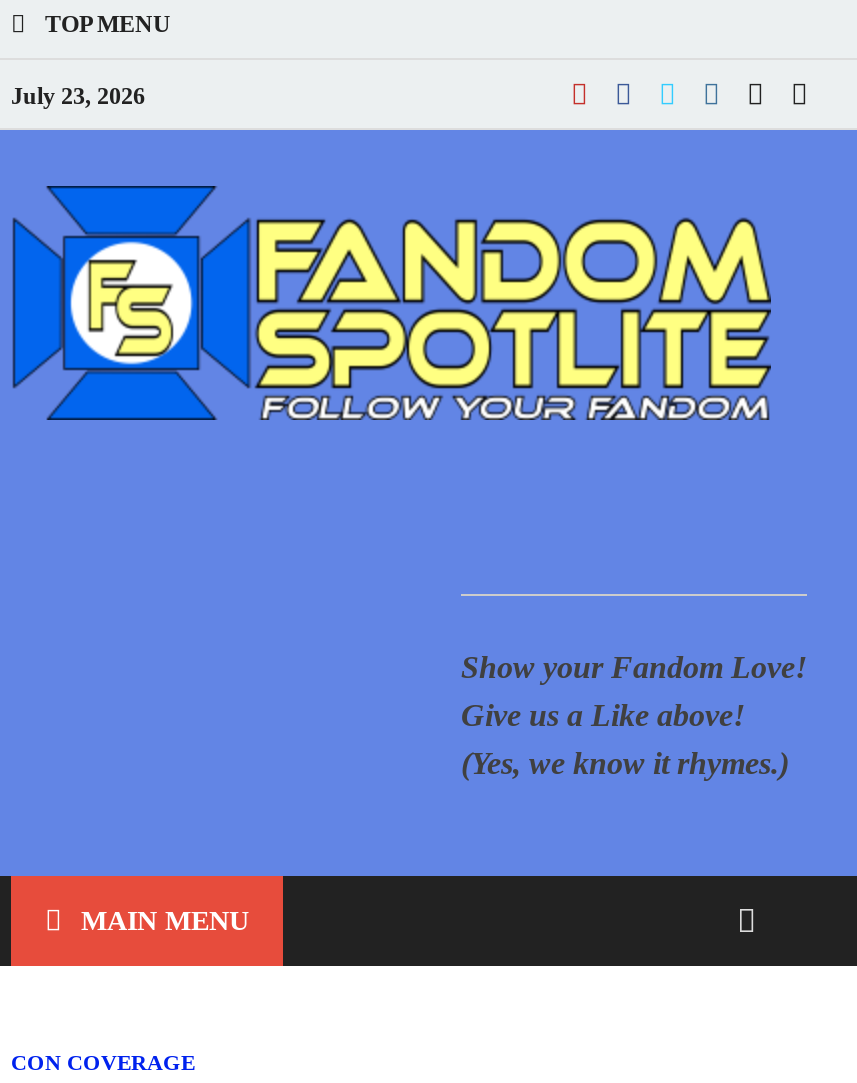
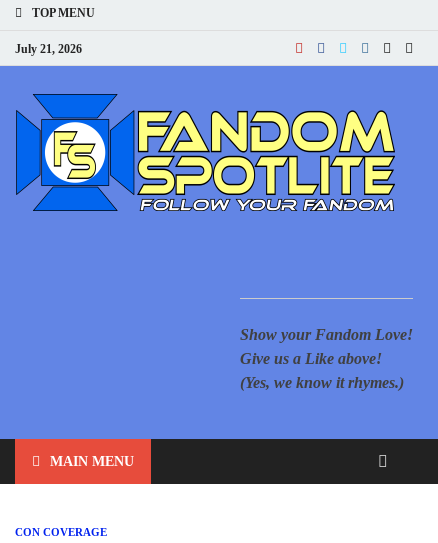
- July 23, 2026
+ July 21, 2026
